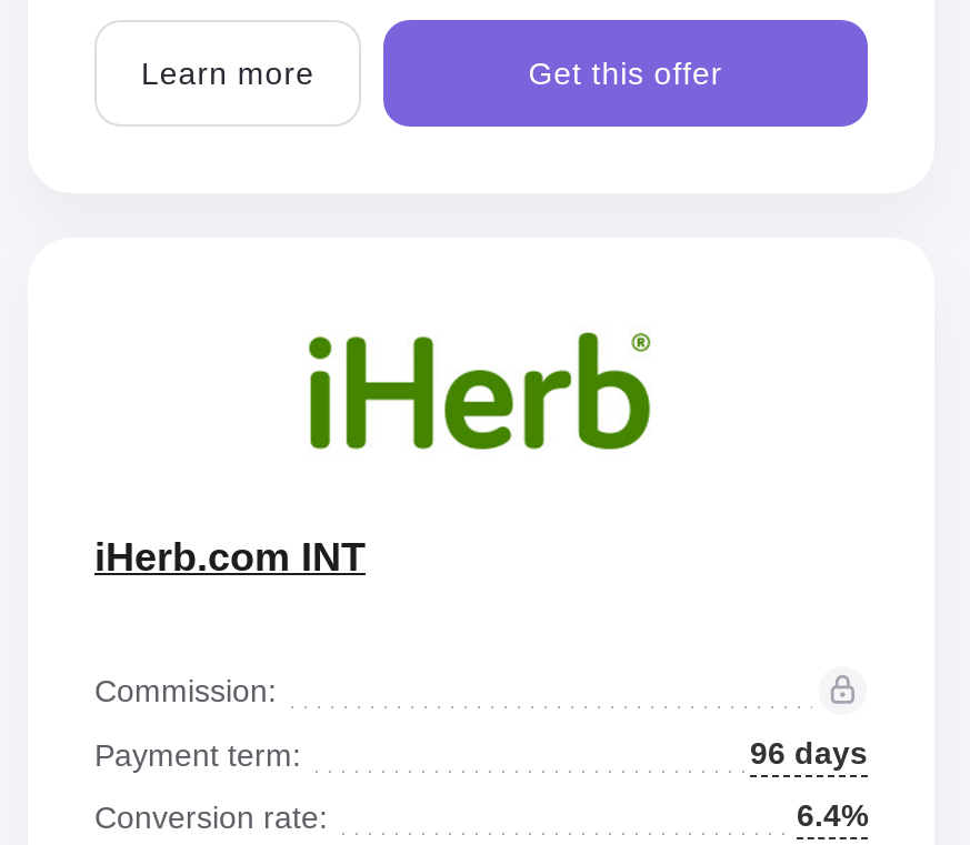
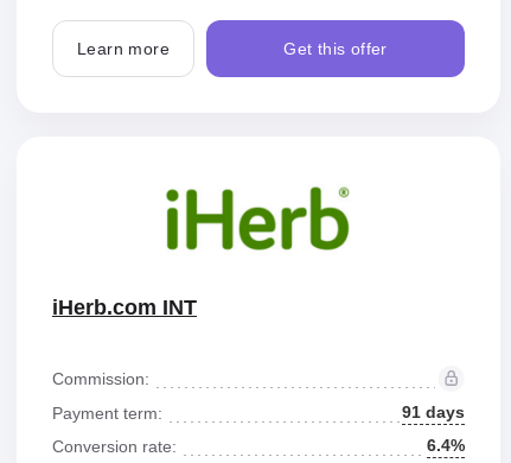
- 96 days
+ 91 days
